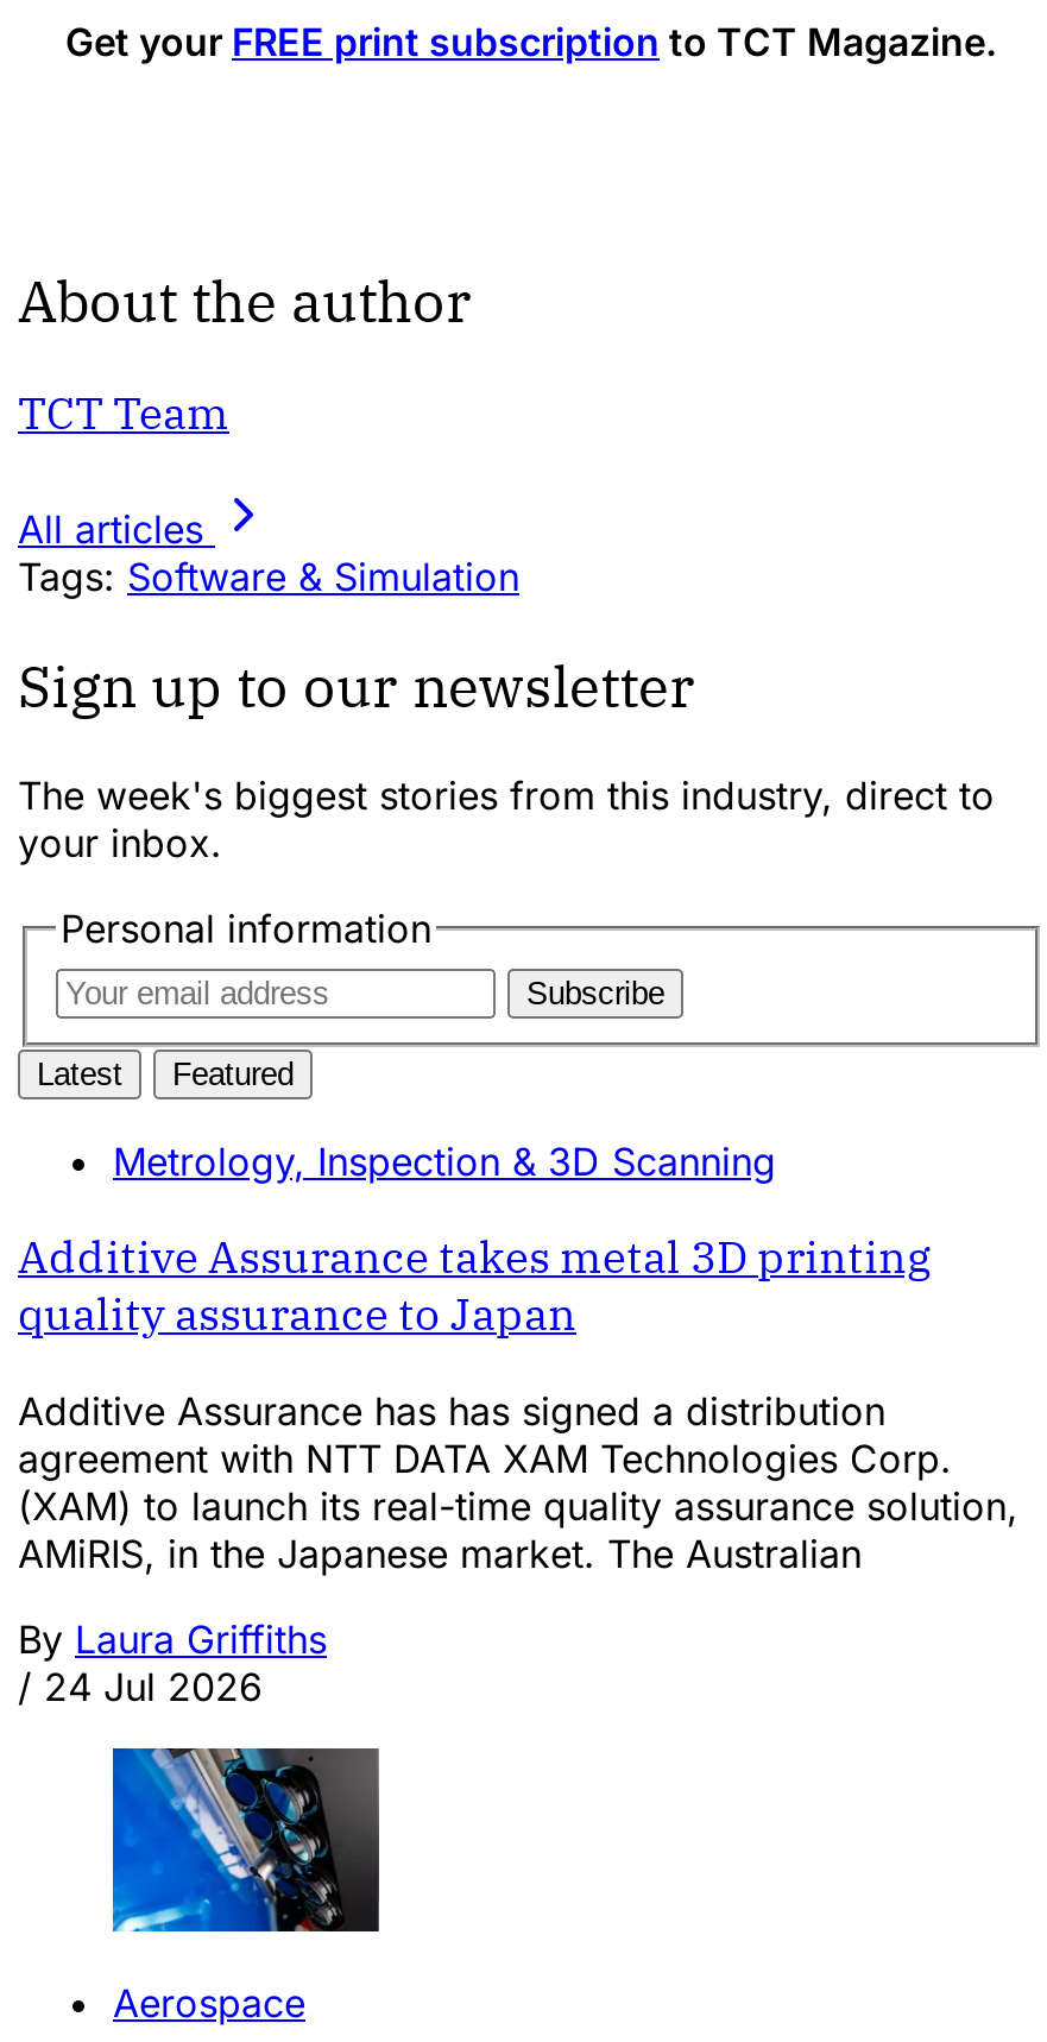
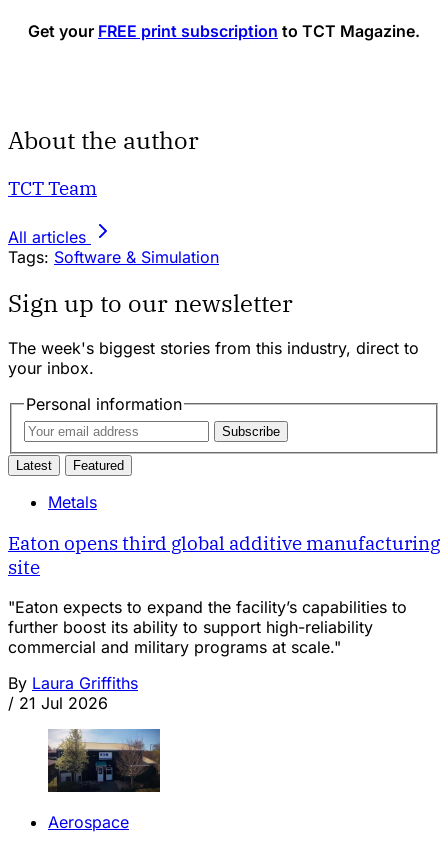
- Metrology, Inspection & 3D Scanning
+ Metals

- Additive Assurance takes metal 3D printing
- quality assurance to Japan
+ Eaton opens third global additive manufacturing
+ site

- Additive Assurance has has signed a distribution
- agreement with NTT DATA XAM Technologies Corp.
- (XAM) to launch its real-time quality assurance solution,
- AMiRIS, in the Japanese market. The Australian
+ "Eaton expects to expand the facility’s capabilities to
+ further boost its ability to support high-reliability
+ commercial and military programs at scale."

- / 24 Jul 2026
+ / 21 Jul 2026

- [image]
+ [image]
